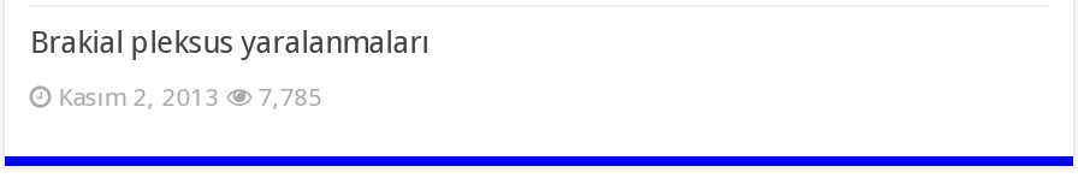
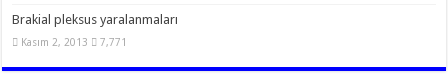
- Kasım 2, 2013 7,785
+ Kasım 2, 2013 7,771
